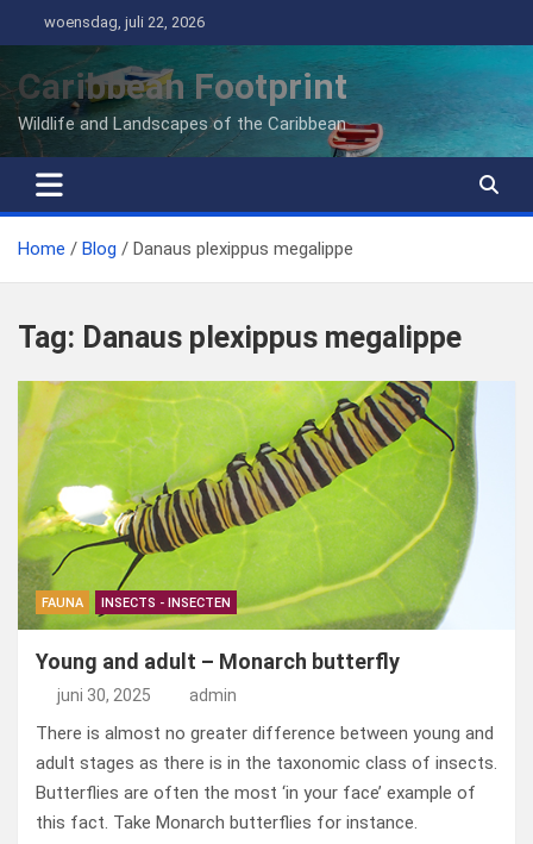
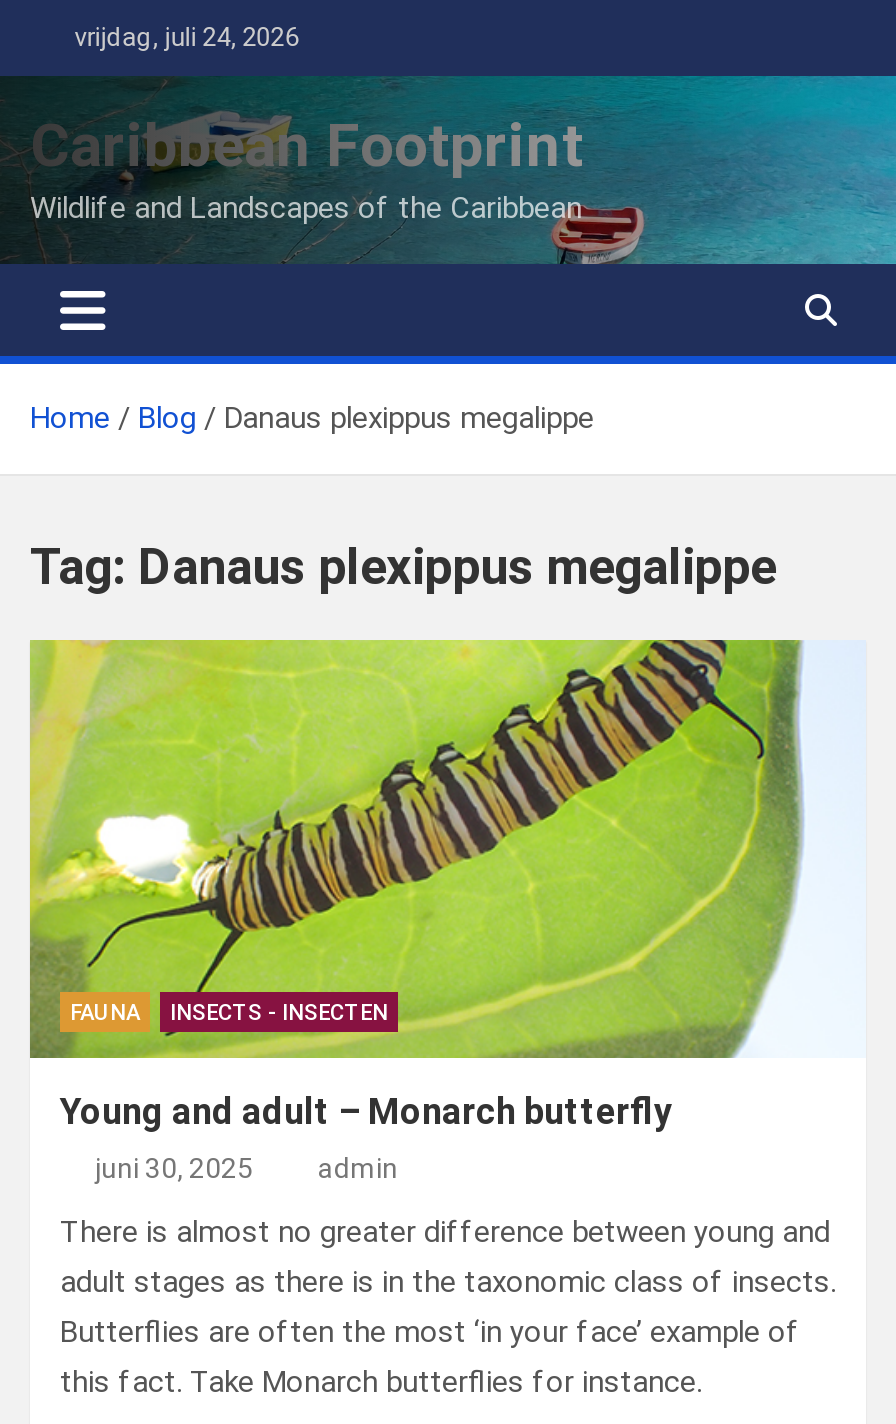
- woensdag, juli 22, 2026
+ vrijdag, juli 24, 2026
